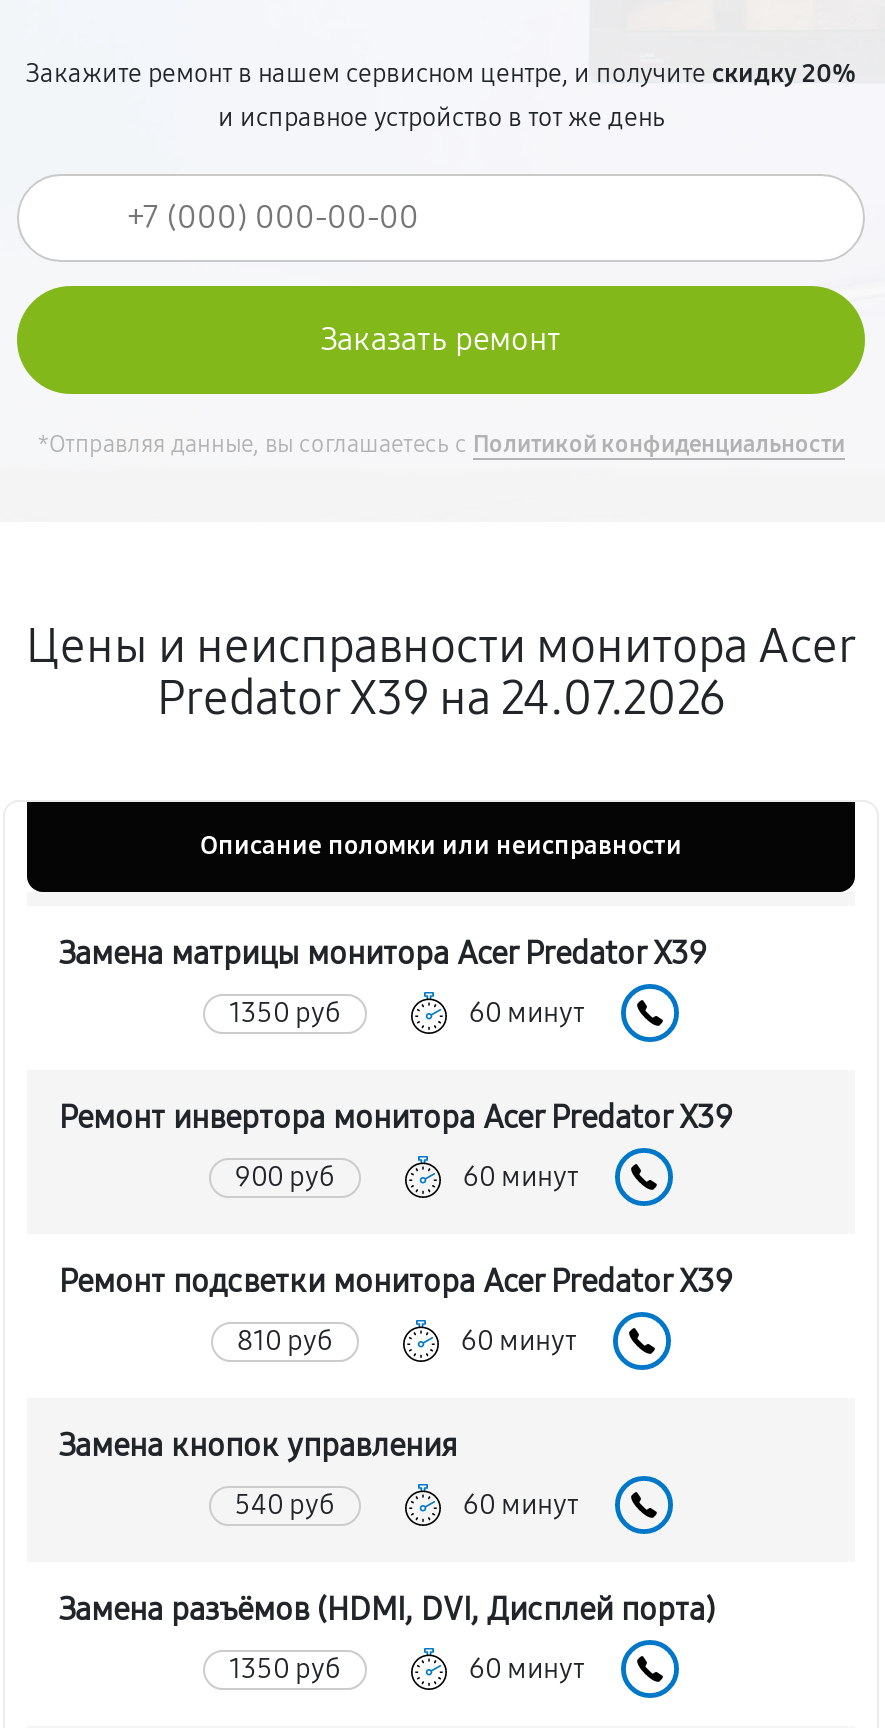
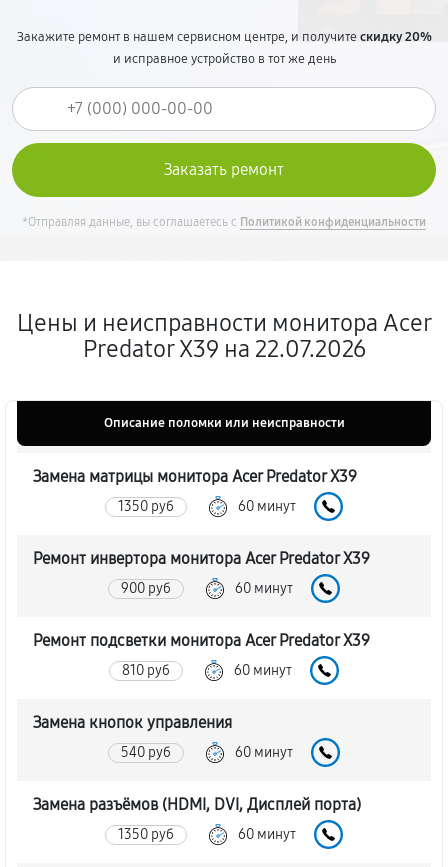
- Predator X39 на 24.07.2026
+ Predator X39 на 22.07.2026
